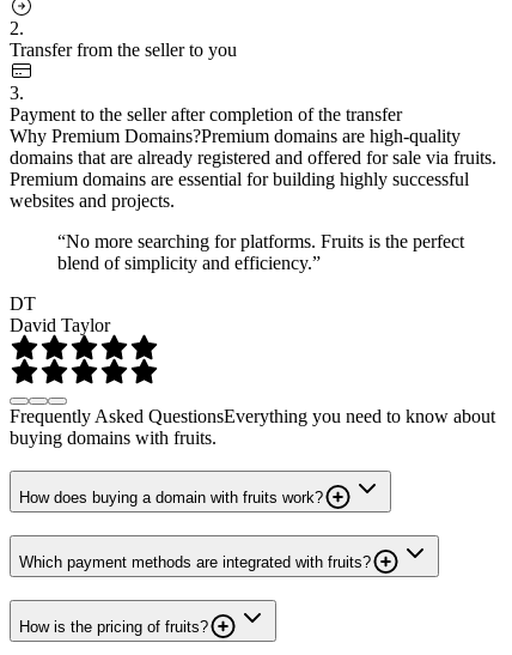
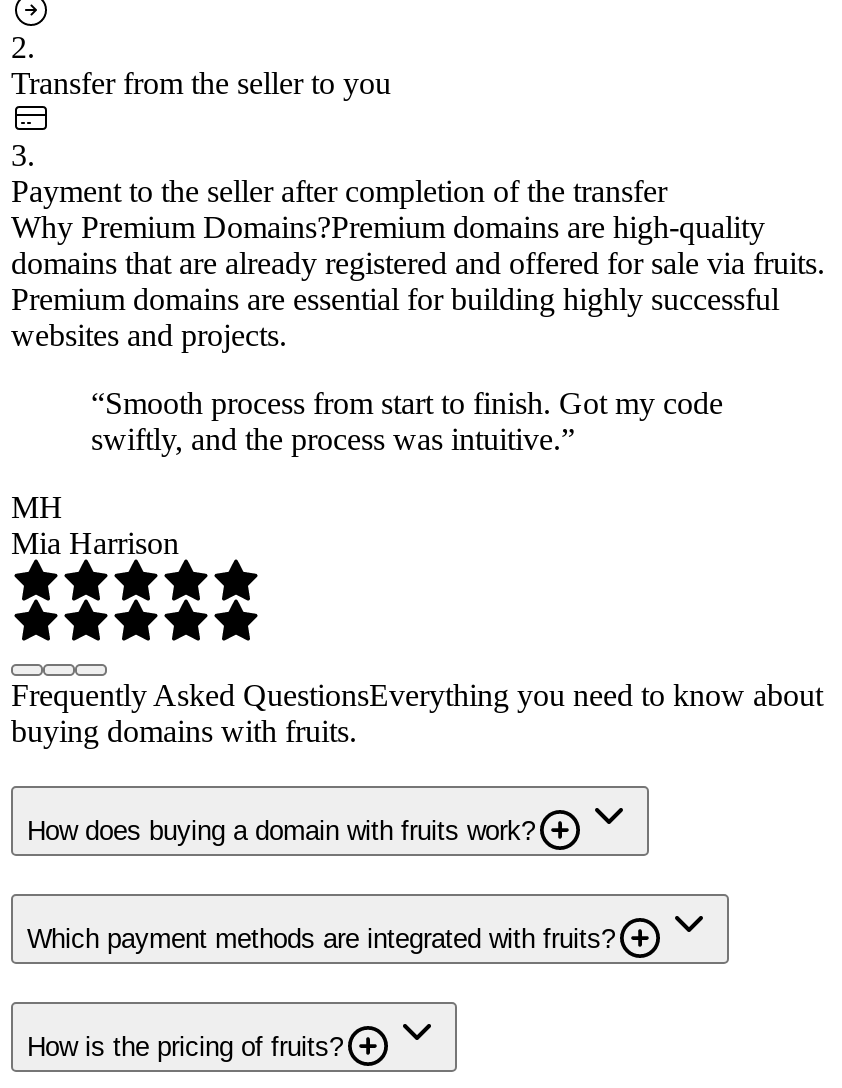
- “No more searching for platforms. Fruits is the perfect
- blend of simplicity and efficiency.”
+ “Smooth process from start to finish. Got my code
+ swiftly, and the process was intuitive.”

- DT
- David Taylor
+ MH
+ Mia Harrison
